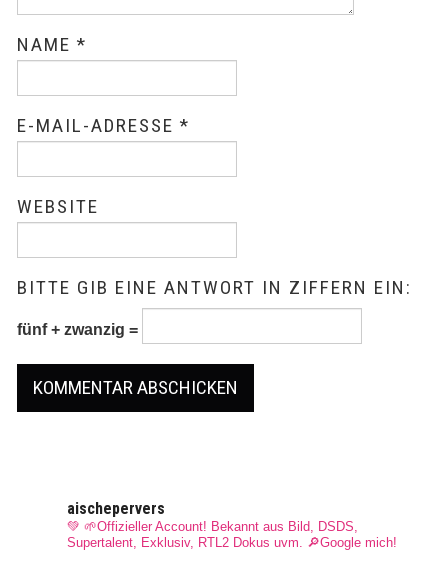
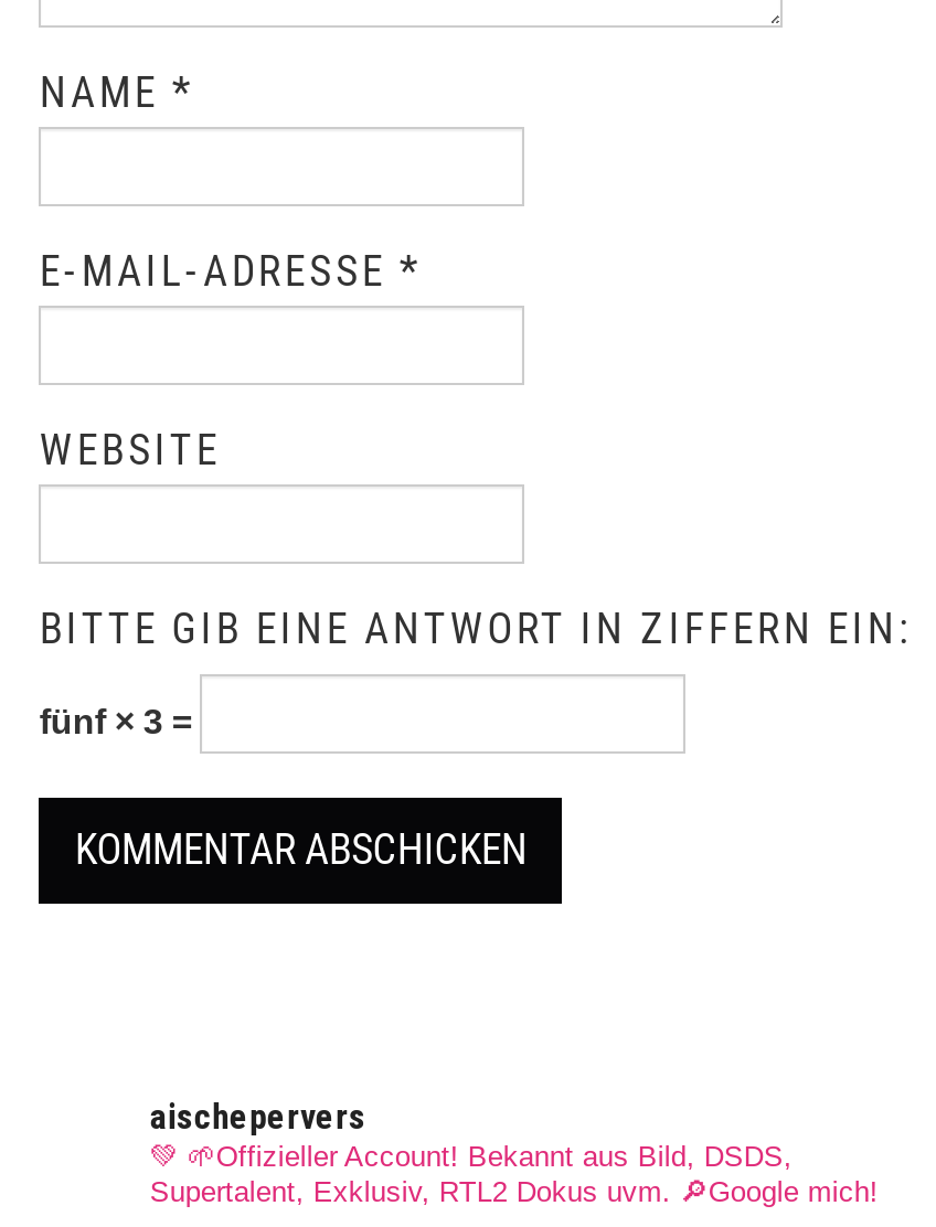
- fünf + zwanzig =
+ fünf × 3 =
